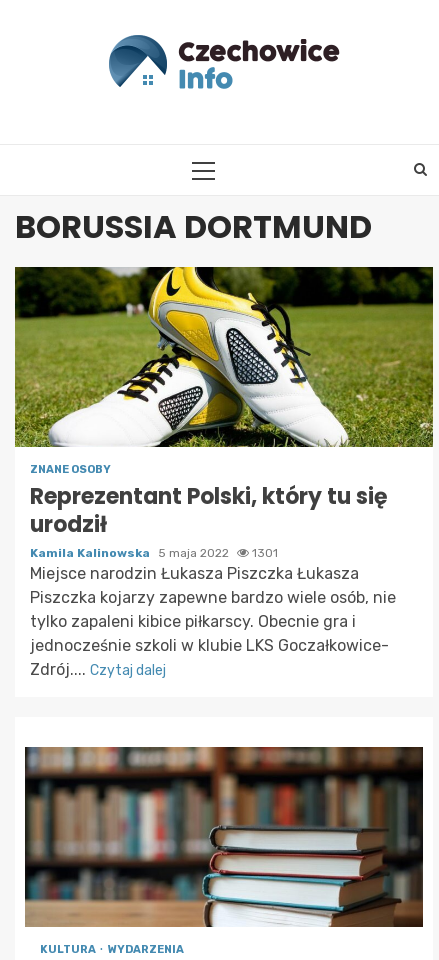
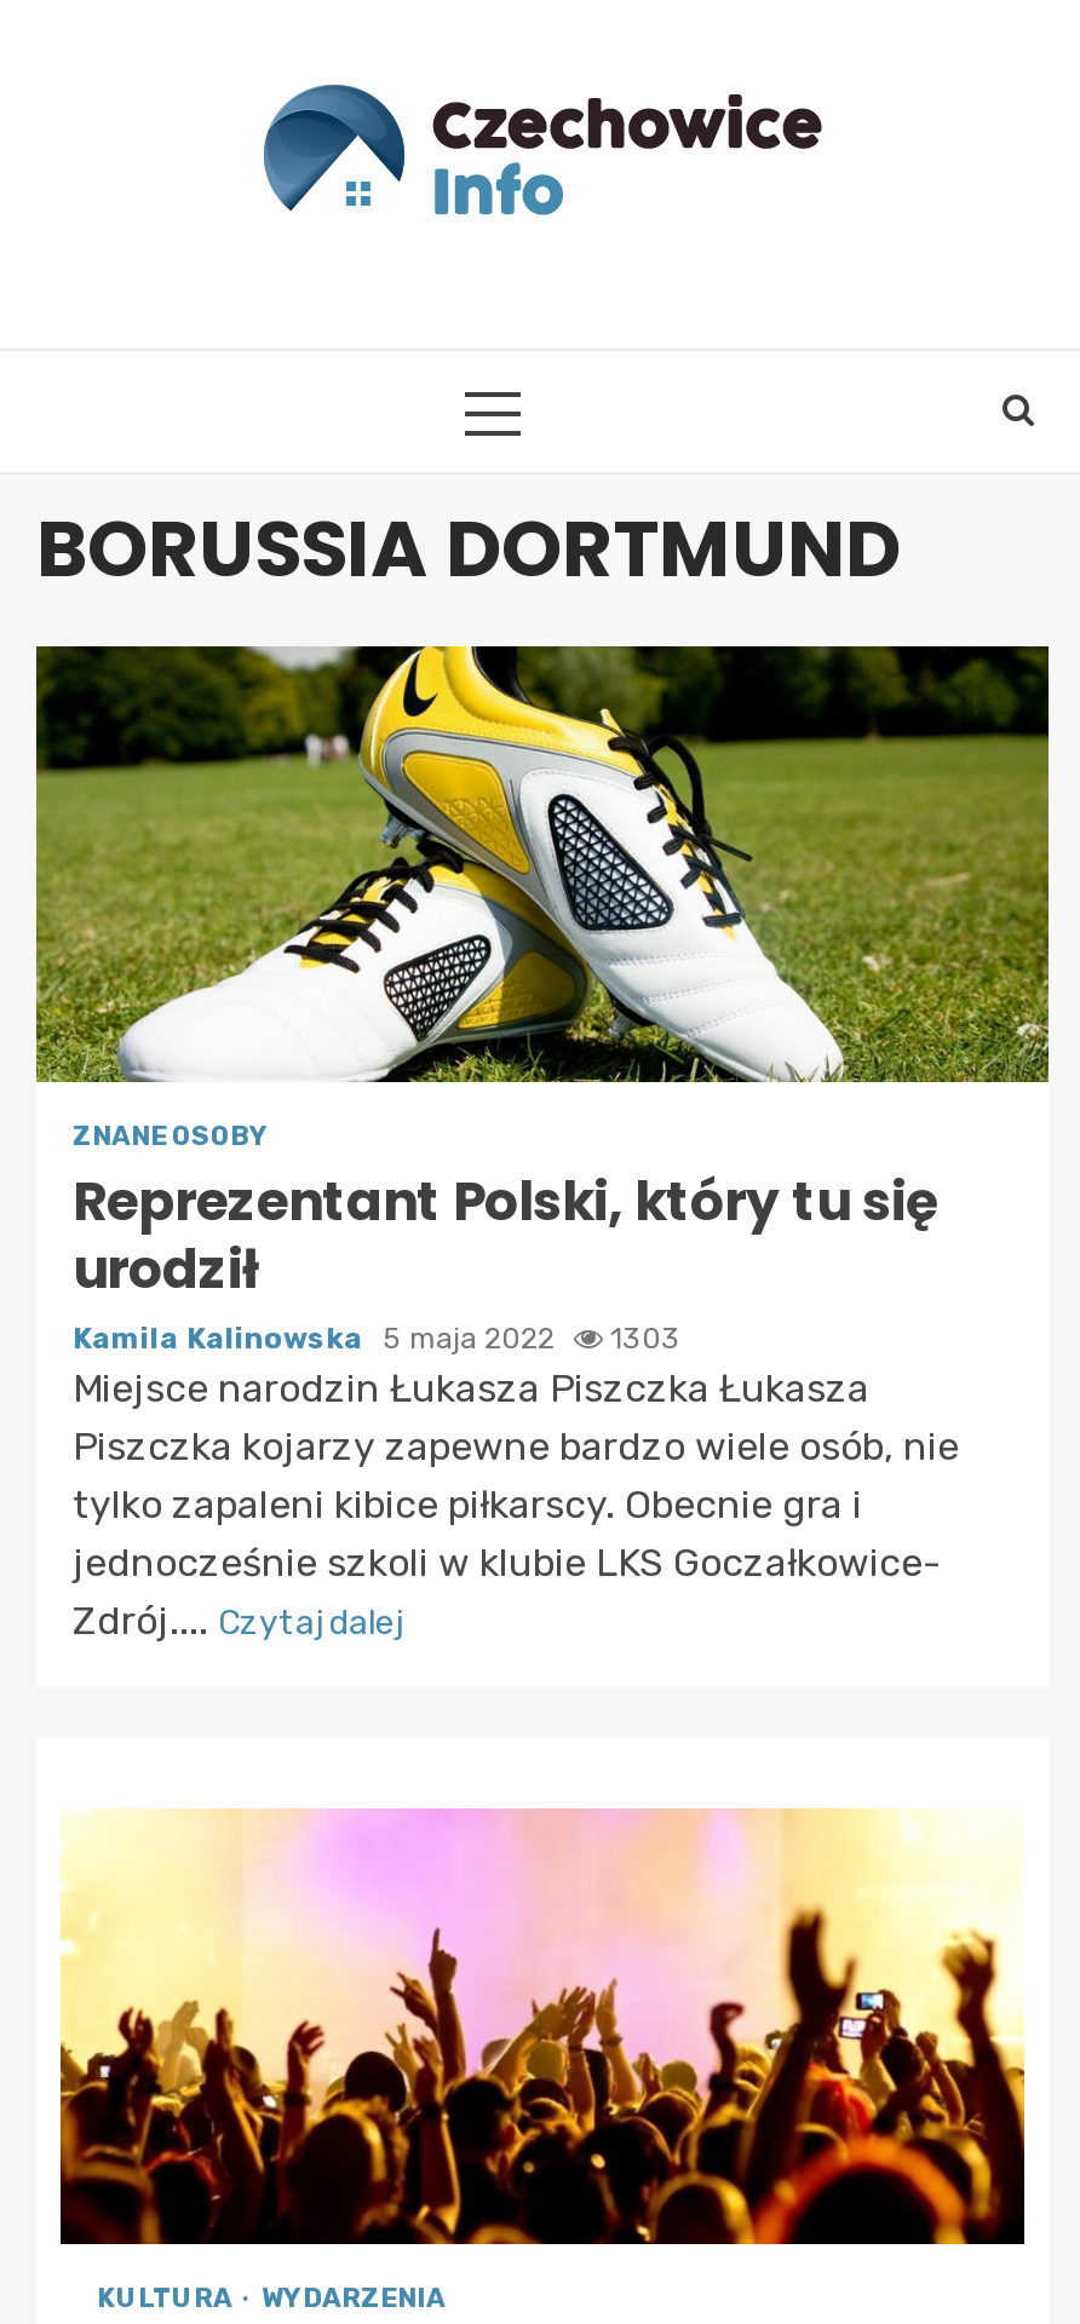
- Kamila Kalinowska 5 maja 2022 1301
+ Kamila Kalinowska 5 maja 2022 1303

- [image]
+ [image]
